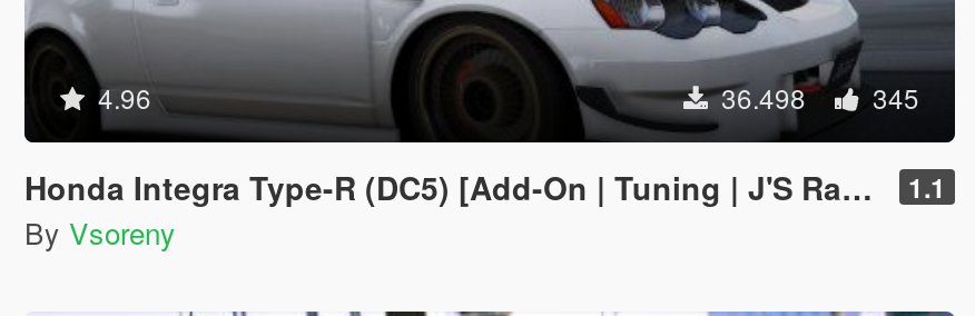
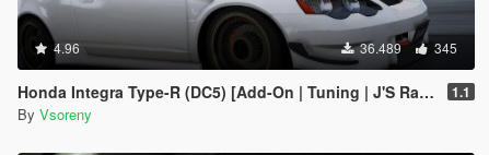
- 36.498 345
+ 36.489 345
